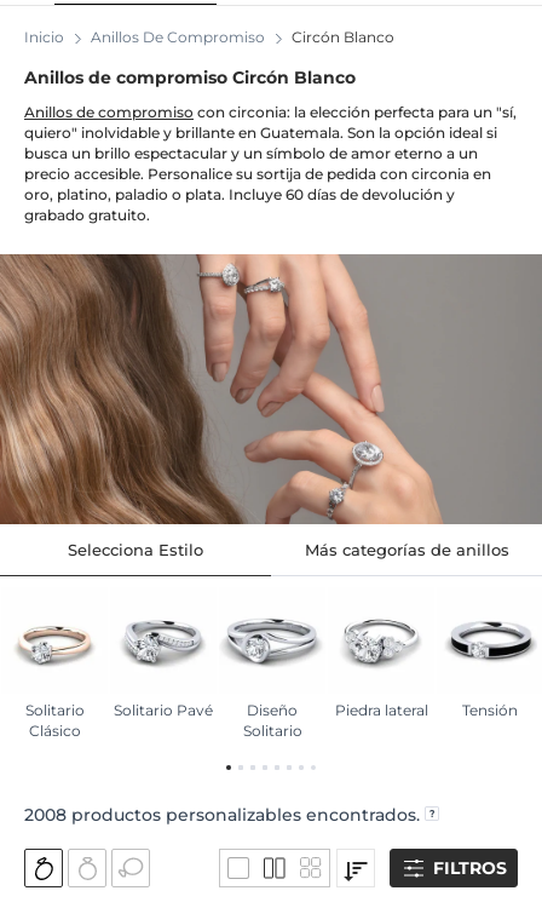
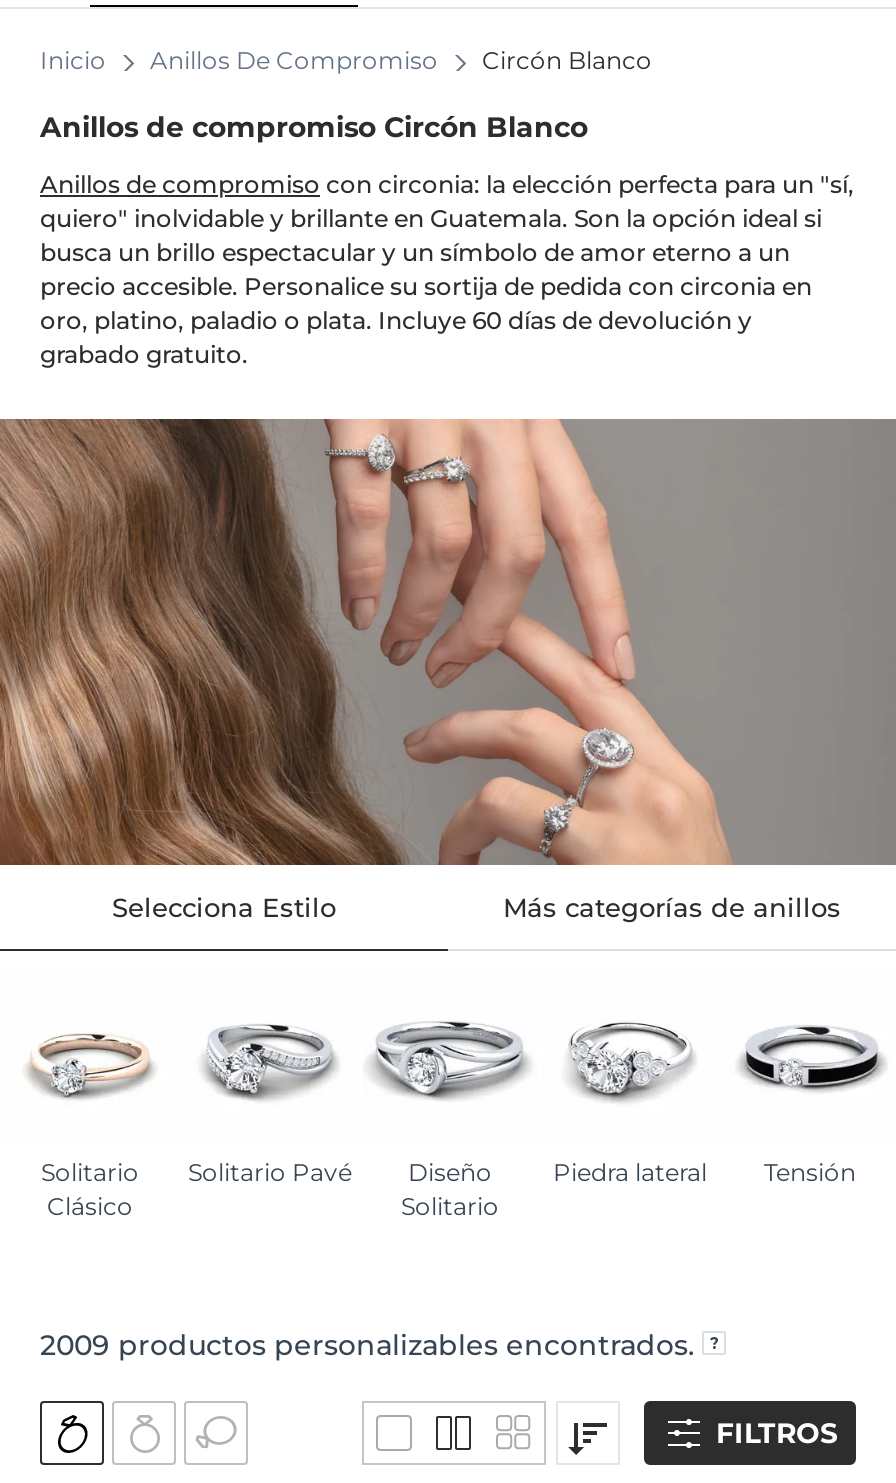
- 2008 productos personalizables encontrados.
+ 2009 productos personalizables encontrados.
